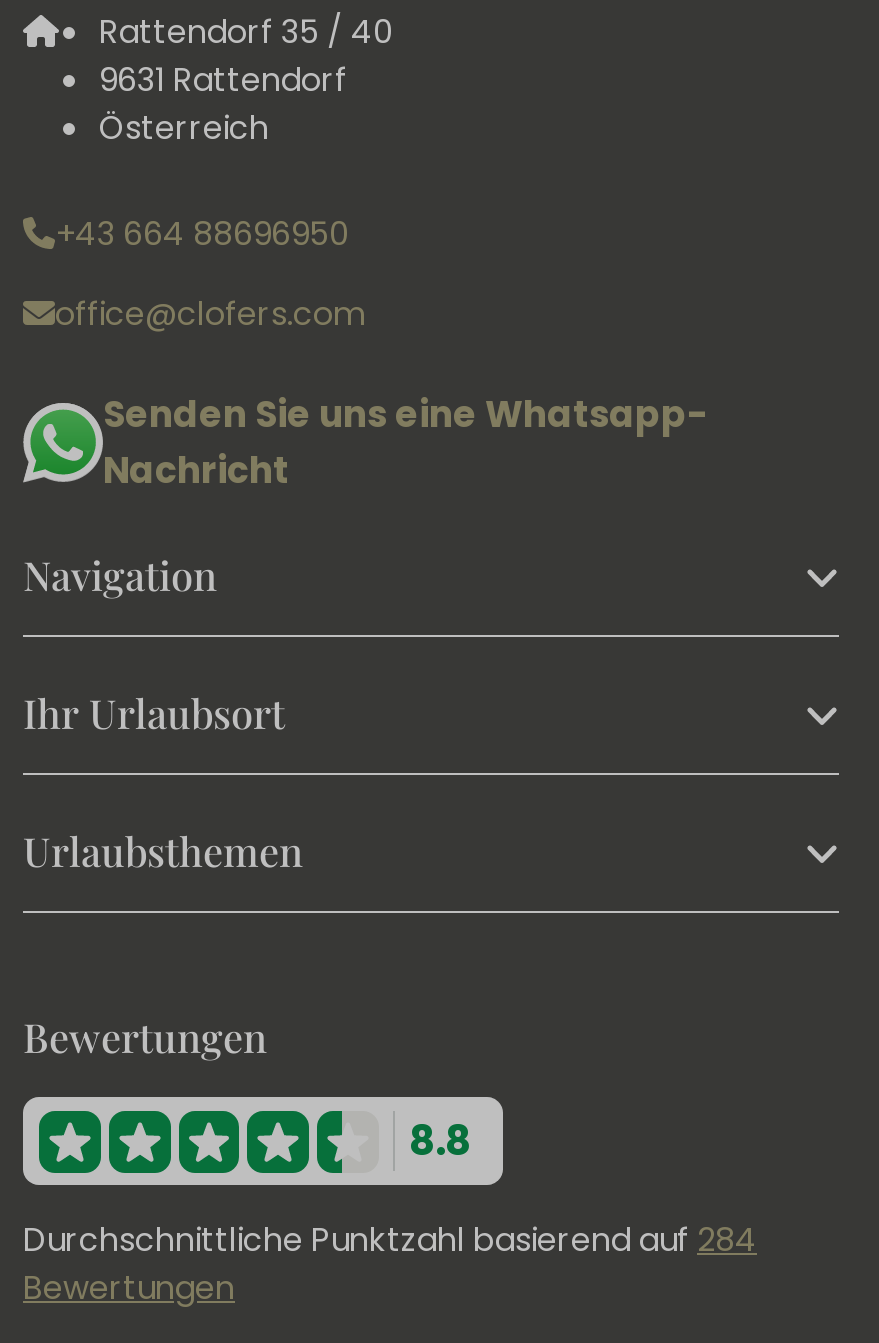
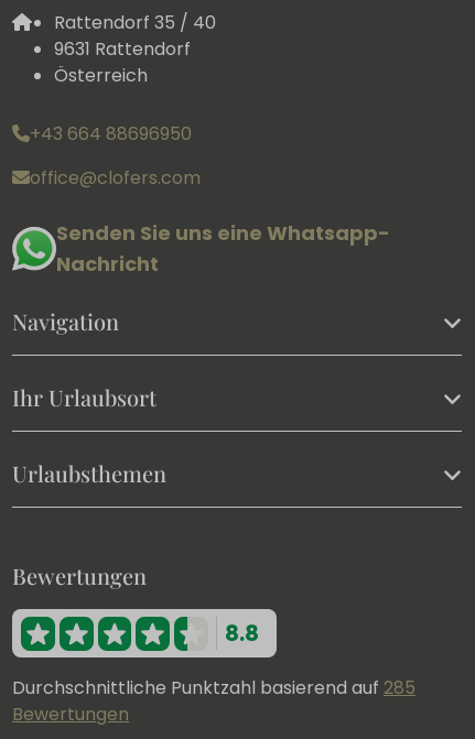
- Durchschnittliche Punktzahl basierend auf 284
+ Durchschnittliche Punktzahl basierend auf 285
